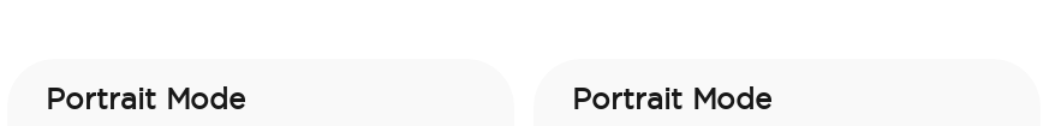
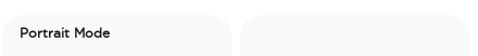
- Portrait Mode
